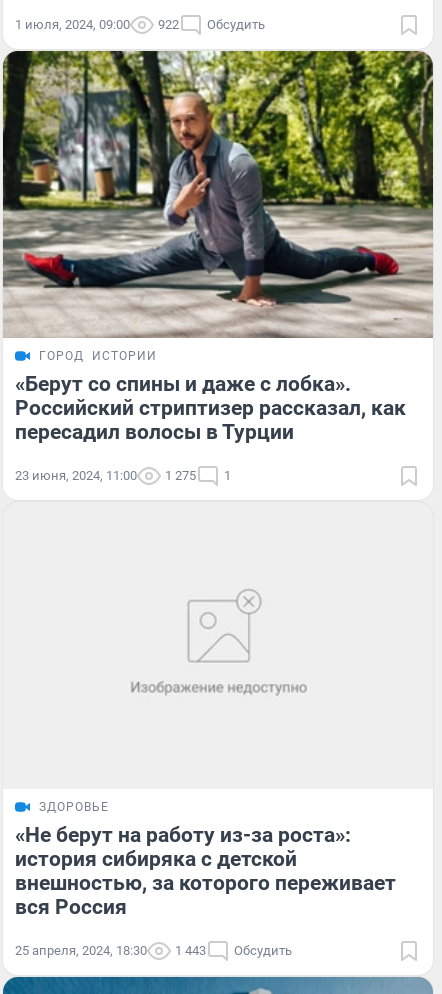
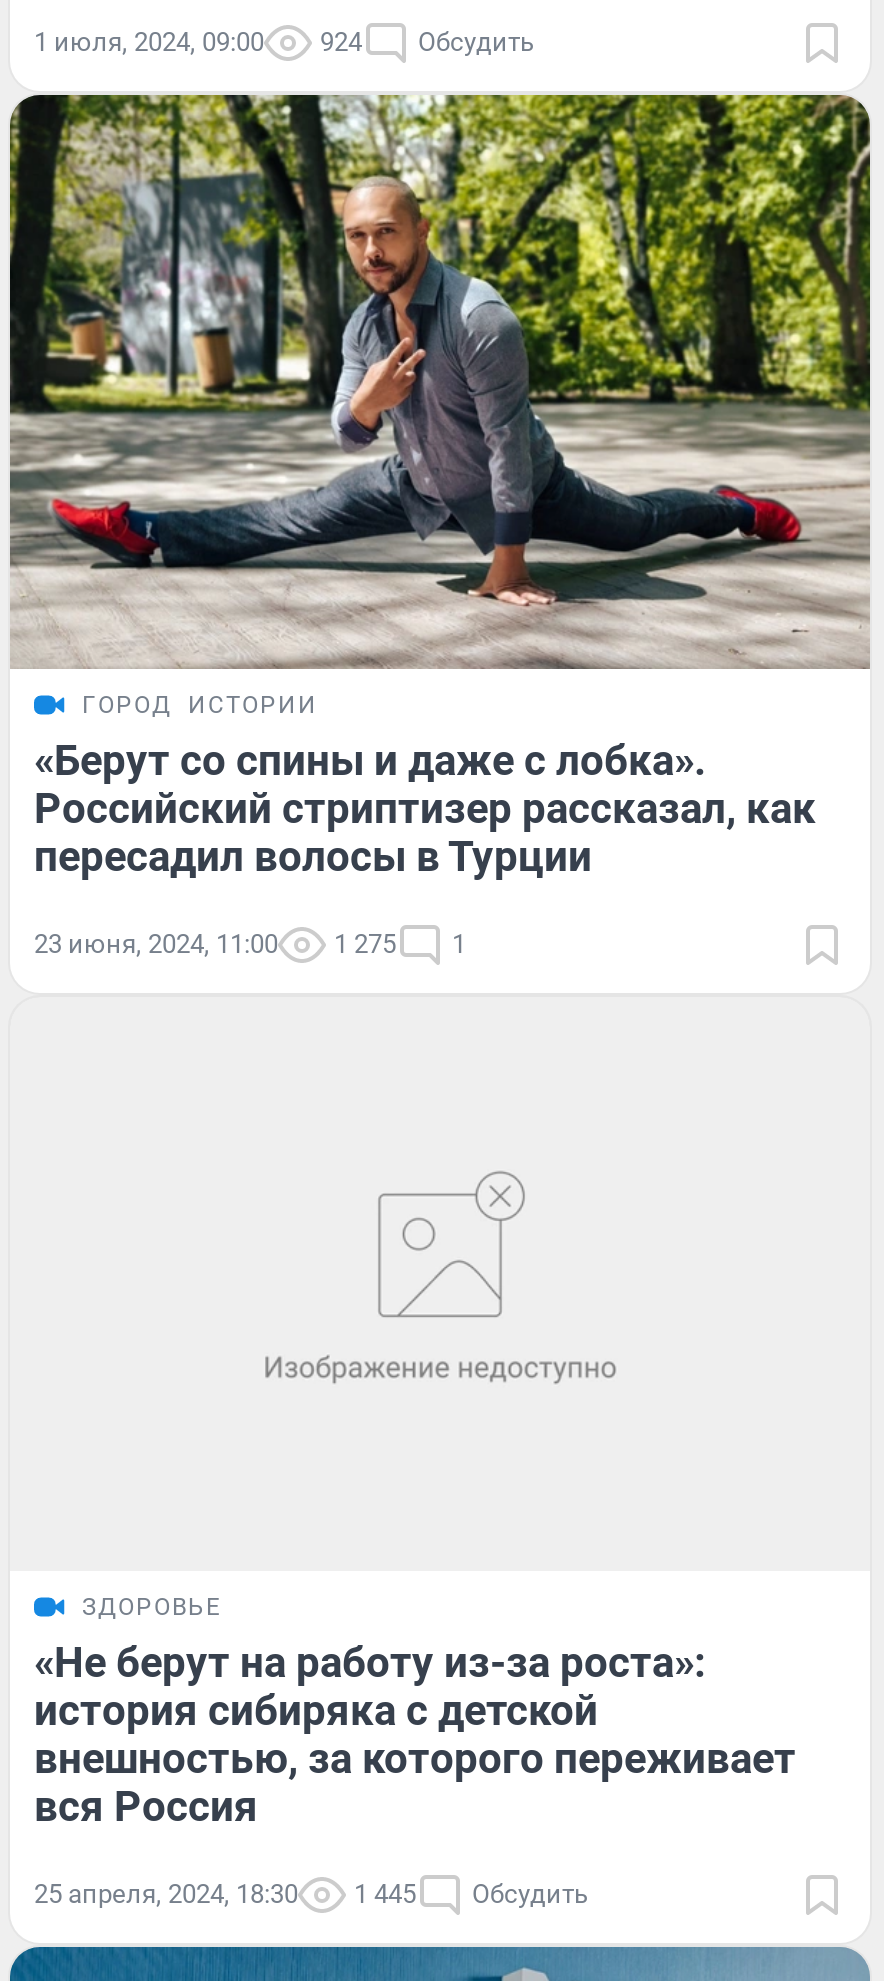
- 1 июля, 2024, 09:00 922 Обсудить
+ 1 июля, 2024, 09:00 924 Обсудить

- 25 апреля, 2024, 18:30 1 443 Обсудить
+ 25 апреля, 2024, 18:30 1 445 Обсудить
